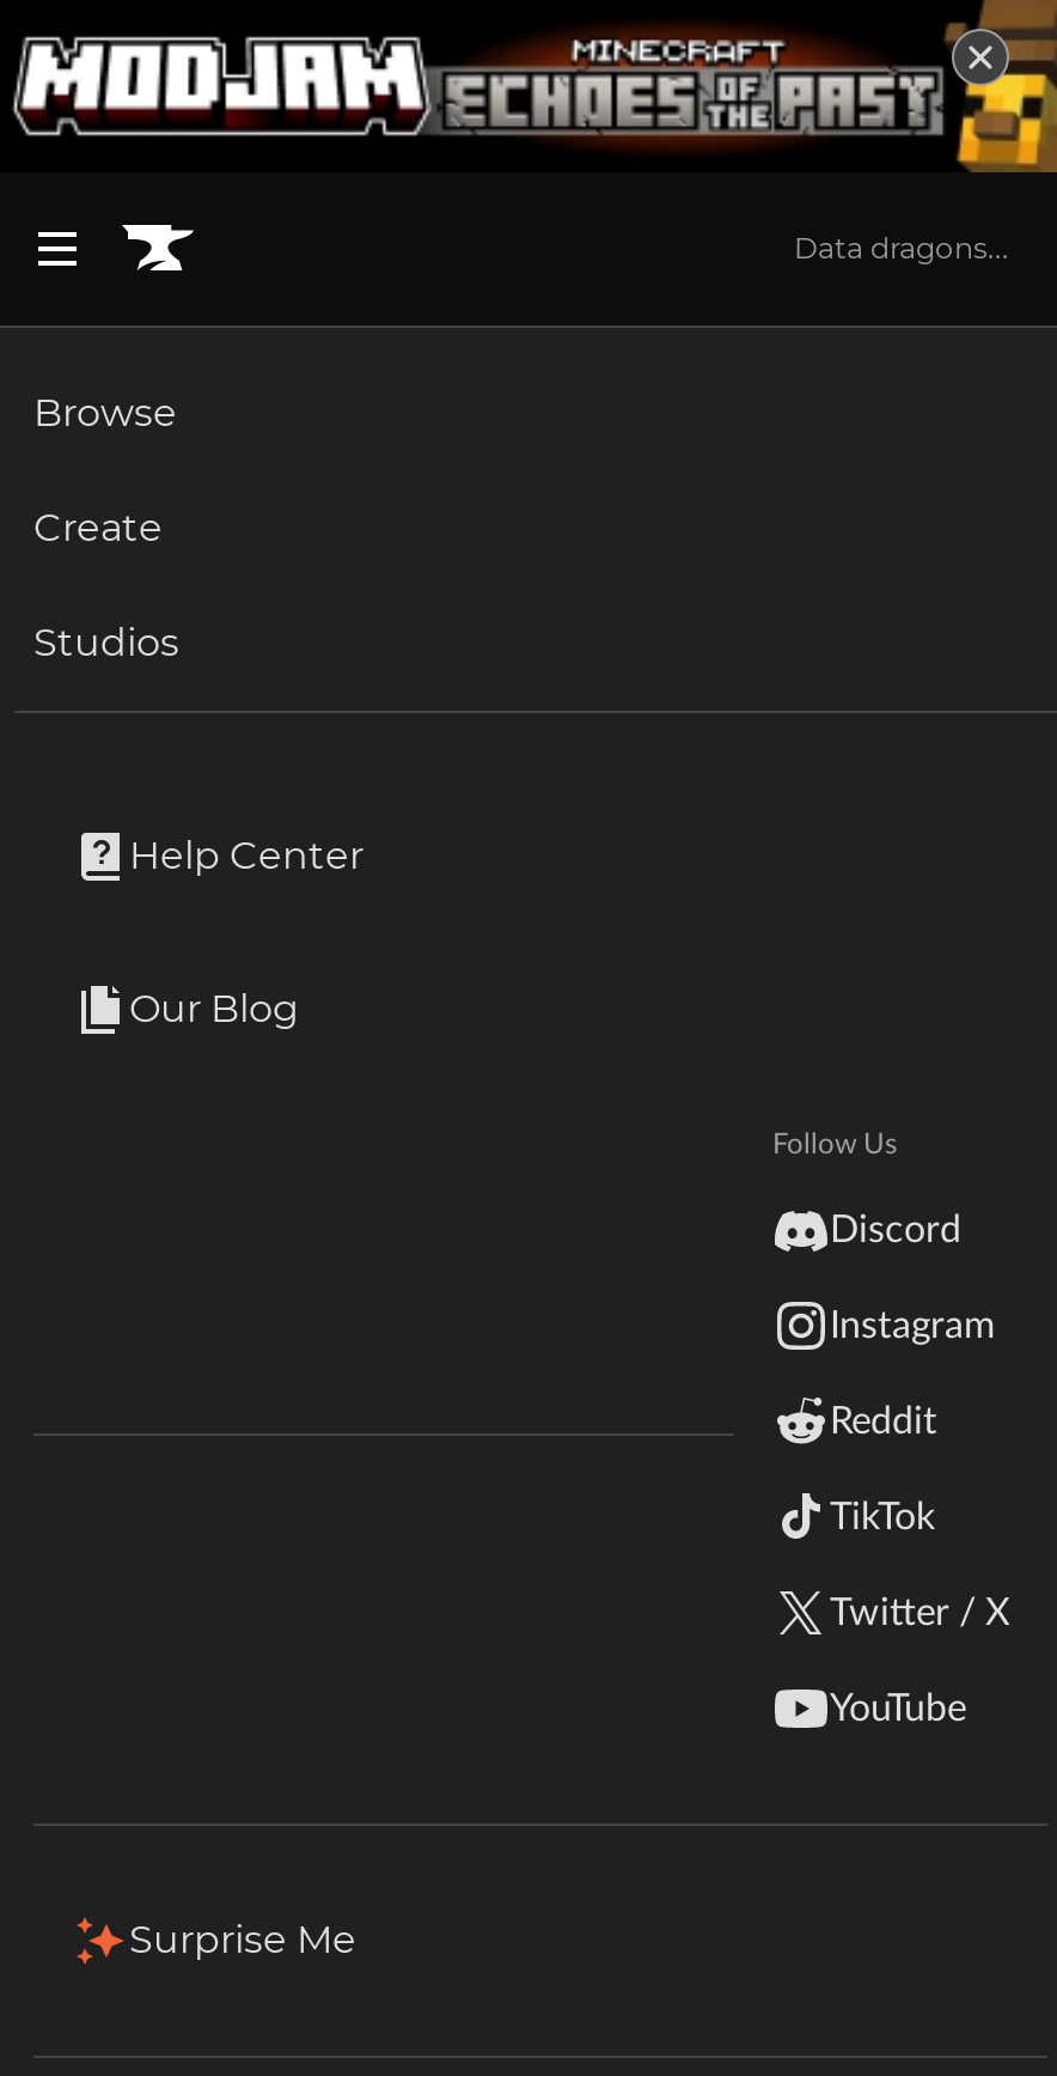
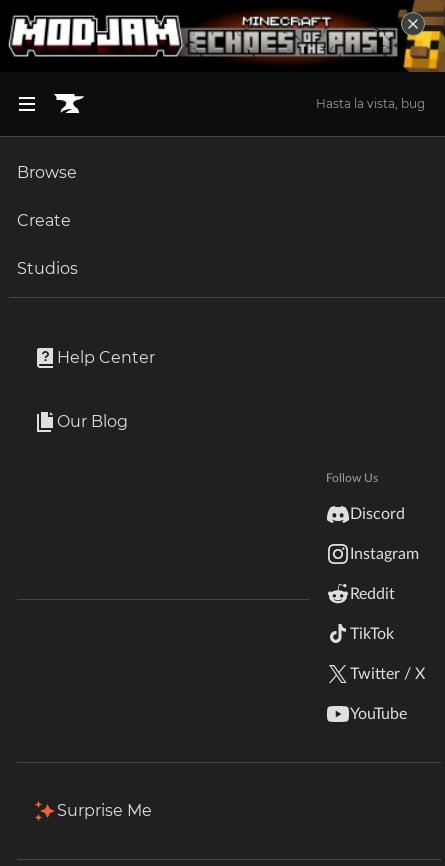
- Data dragons...
+ Hasta la vista, bug
